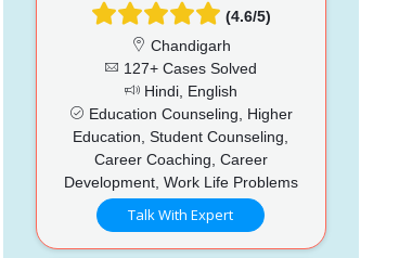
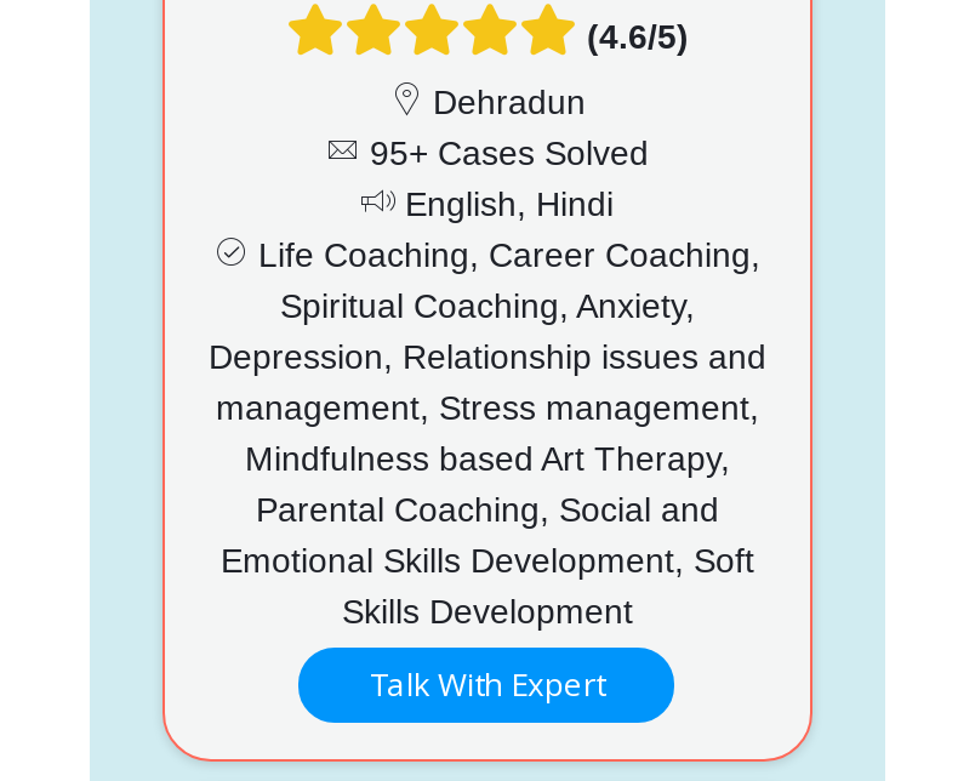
- Chandigarh
- 127+ Cases Solved
- Hindi, English
- Education Counseling, Higher
- Education, Student Counseling,
- Career Coaching, Career
- Development, Work Life Problems
+ Dehradun
+ 95+ Cases Solved
+ English, Hindi
+ Life Coaching, Career Coaching,
+ Spiritual Coaching, Anxiety,
+ Depression, Relationship issues and
+ management, Stress management,
+ Mindfulness based Art Therapy,
+ Parental Coaching, Social and
+ Emotional Skills Development, Soft
+ Skills Development
